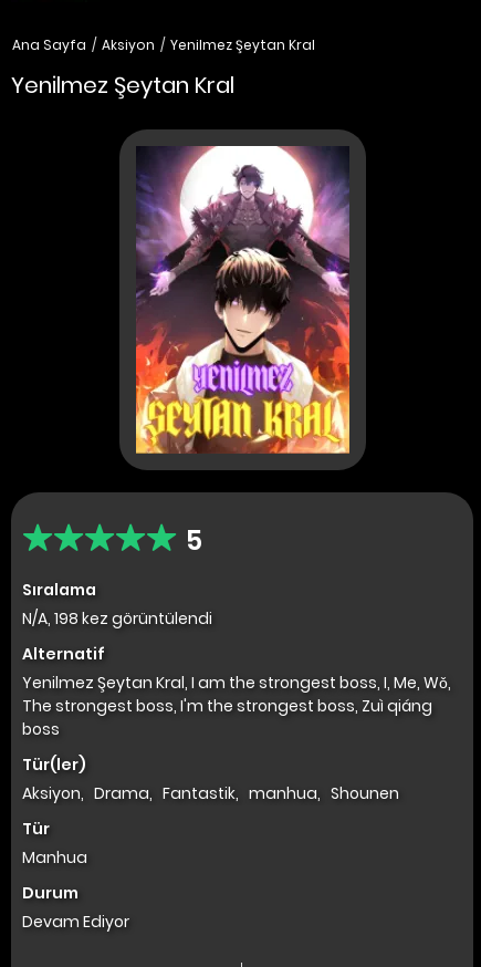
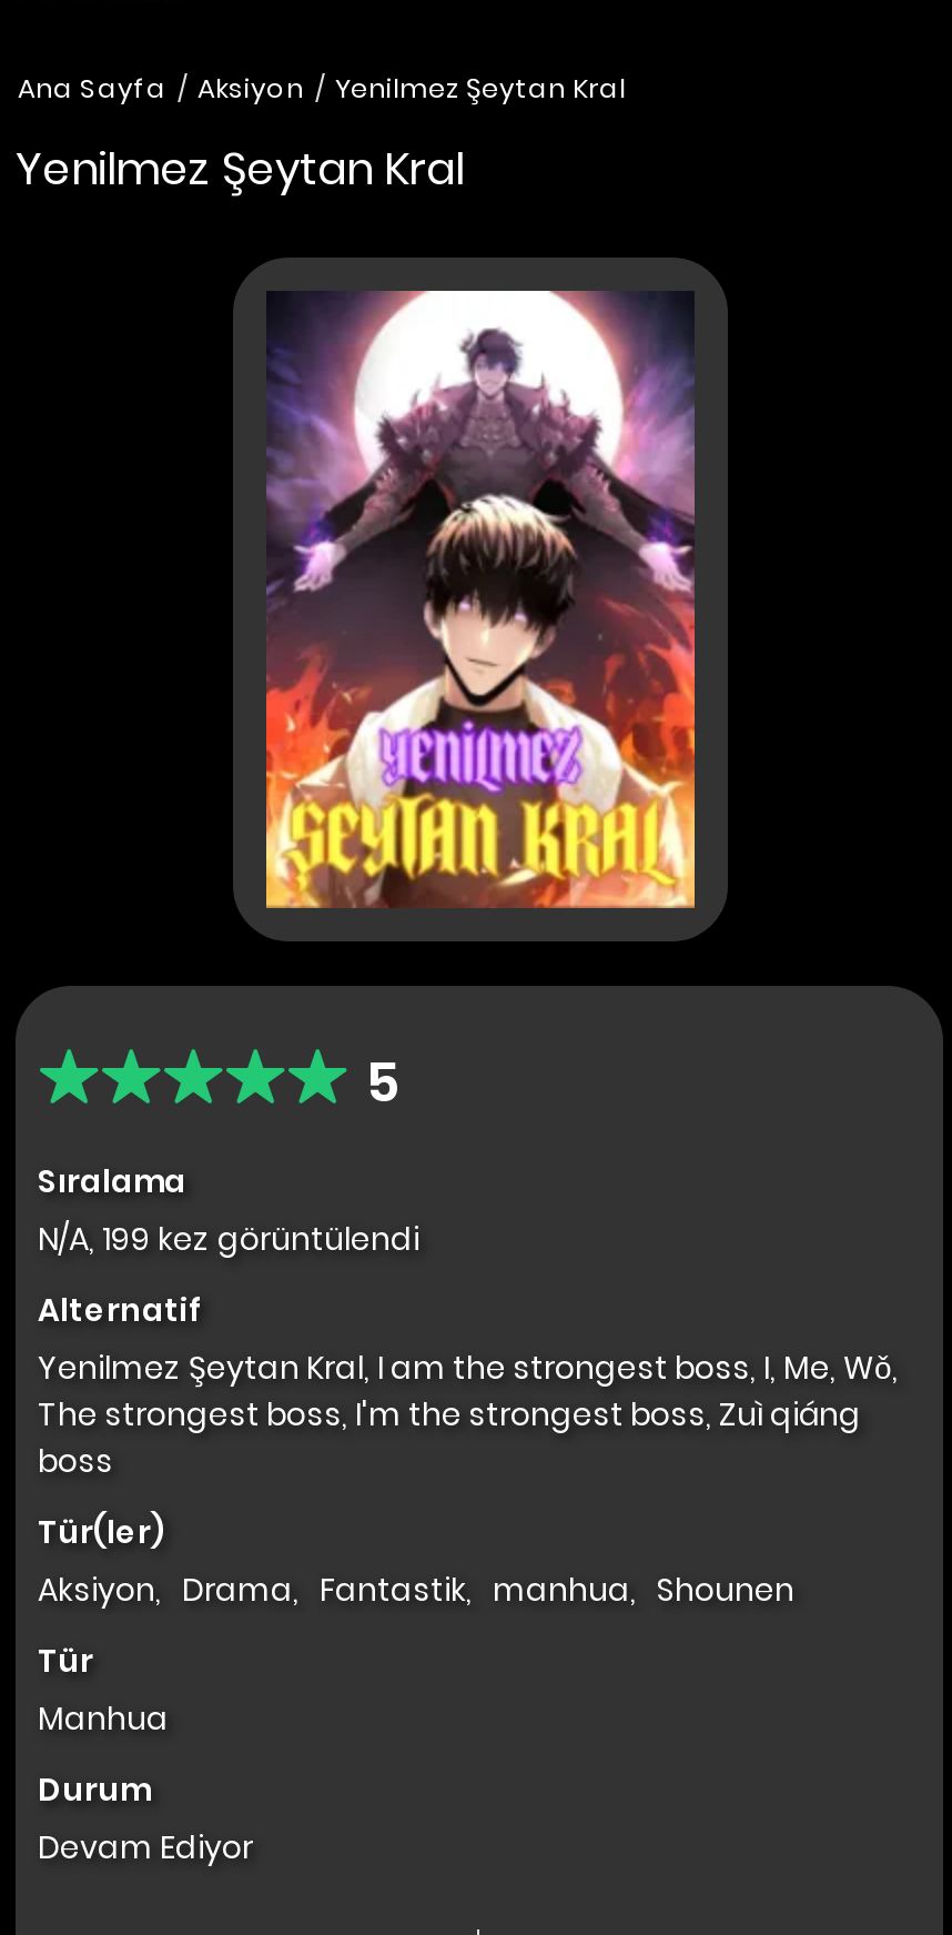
- N/A, 198 kez görüntülendi
+ N/A, 199 kez görüntülendi
